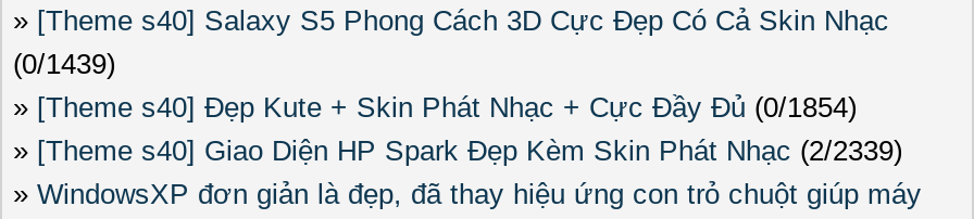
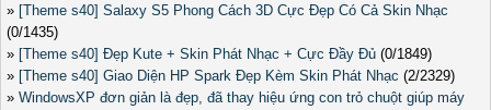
- (0/1439)
+ (0/1435)

- » [Theme s40] Đẹp Kute + Skin Phát Nhạc + Cực Đầy Đủ (0/1854)
+ » [Theme s40] Đẹp Kute + Skin Phát Nhạc + Cực Đầy Đủ (0/1849)

- » [Theme s40] Giao Diện HP Spark Đẹp Kèm Skin Phát Nhạc (2/2339)
+ » [Theme s40] Giao Diện HP Spark Đẹp Kèm Skin Phát Nhạc (2/2329)
